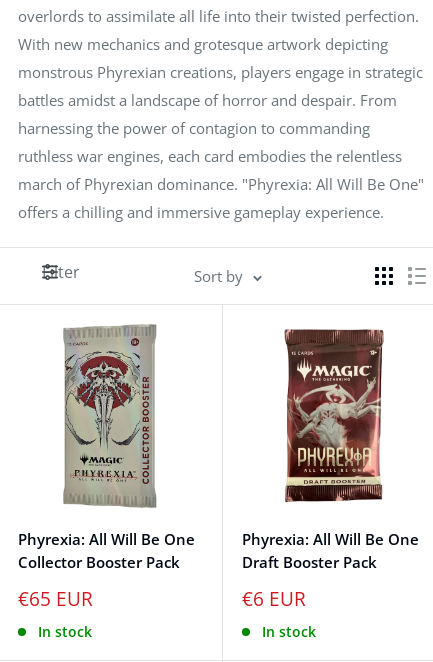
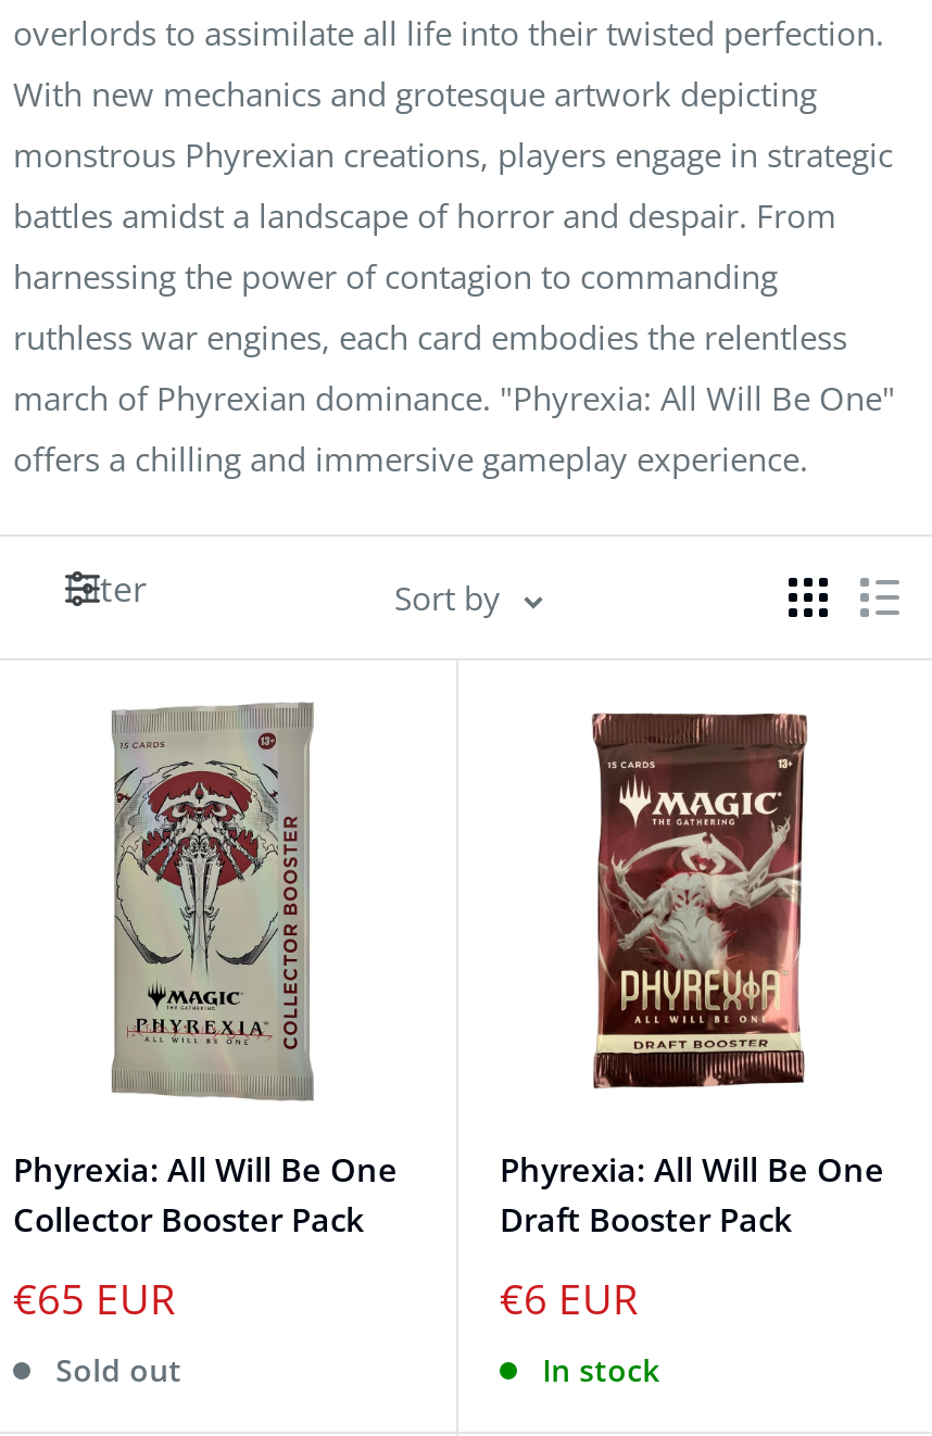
- In stock
+ Sold out
